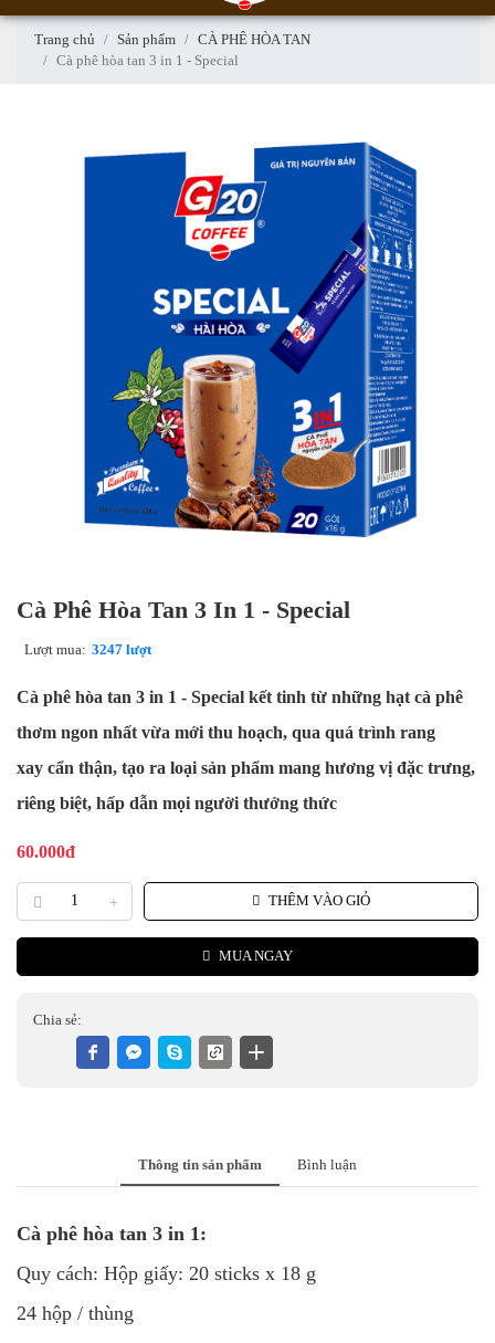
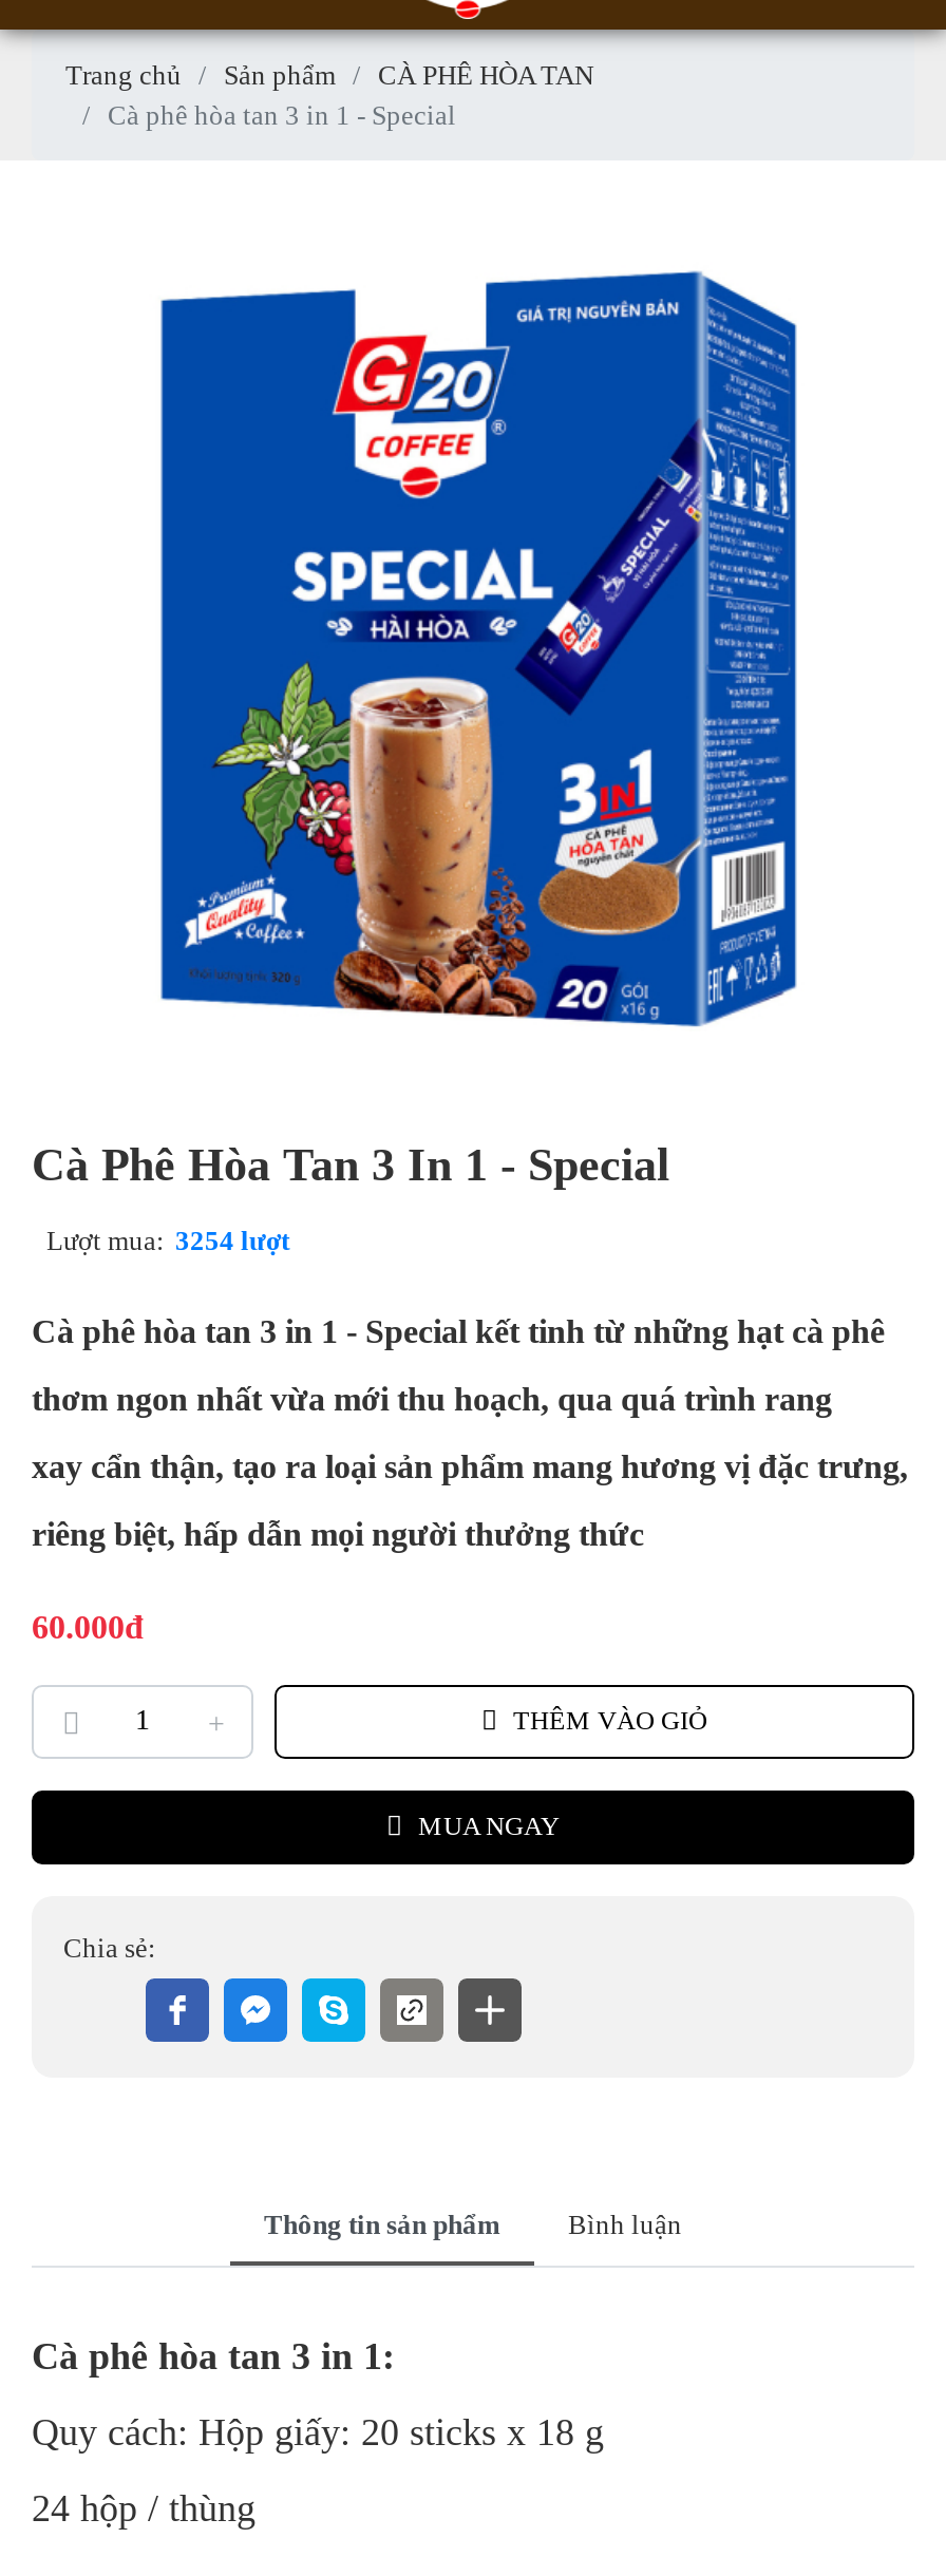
- Lượt mua: 3247 lượt
+ Lượt mua: 3254 lượt
